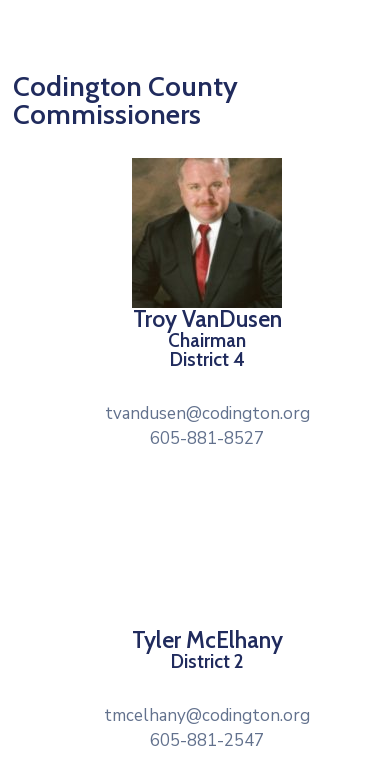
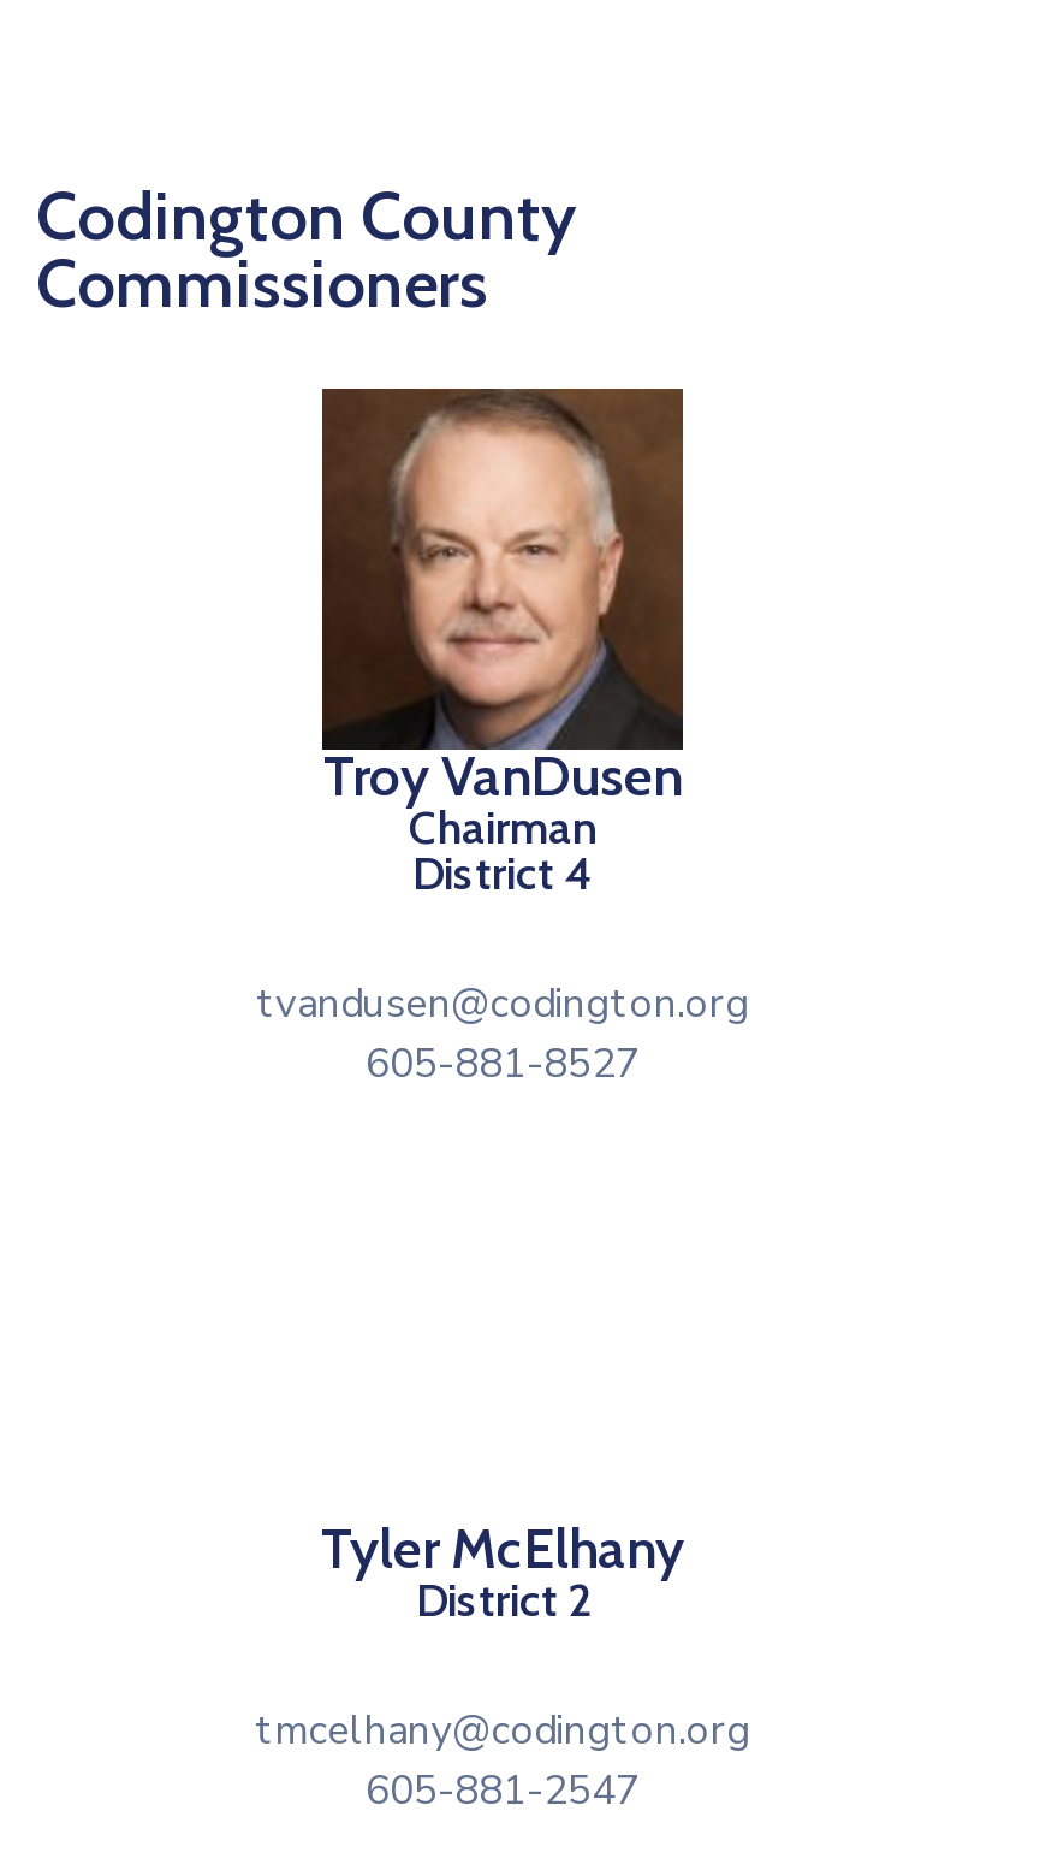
- [image]
+ [image]
